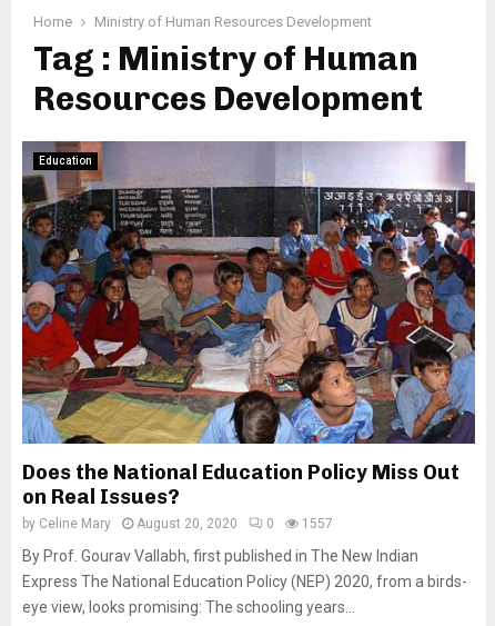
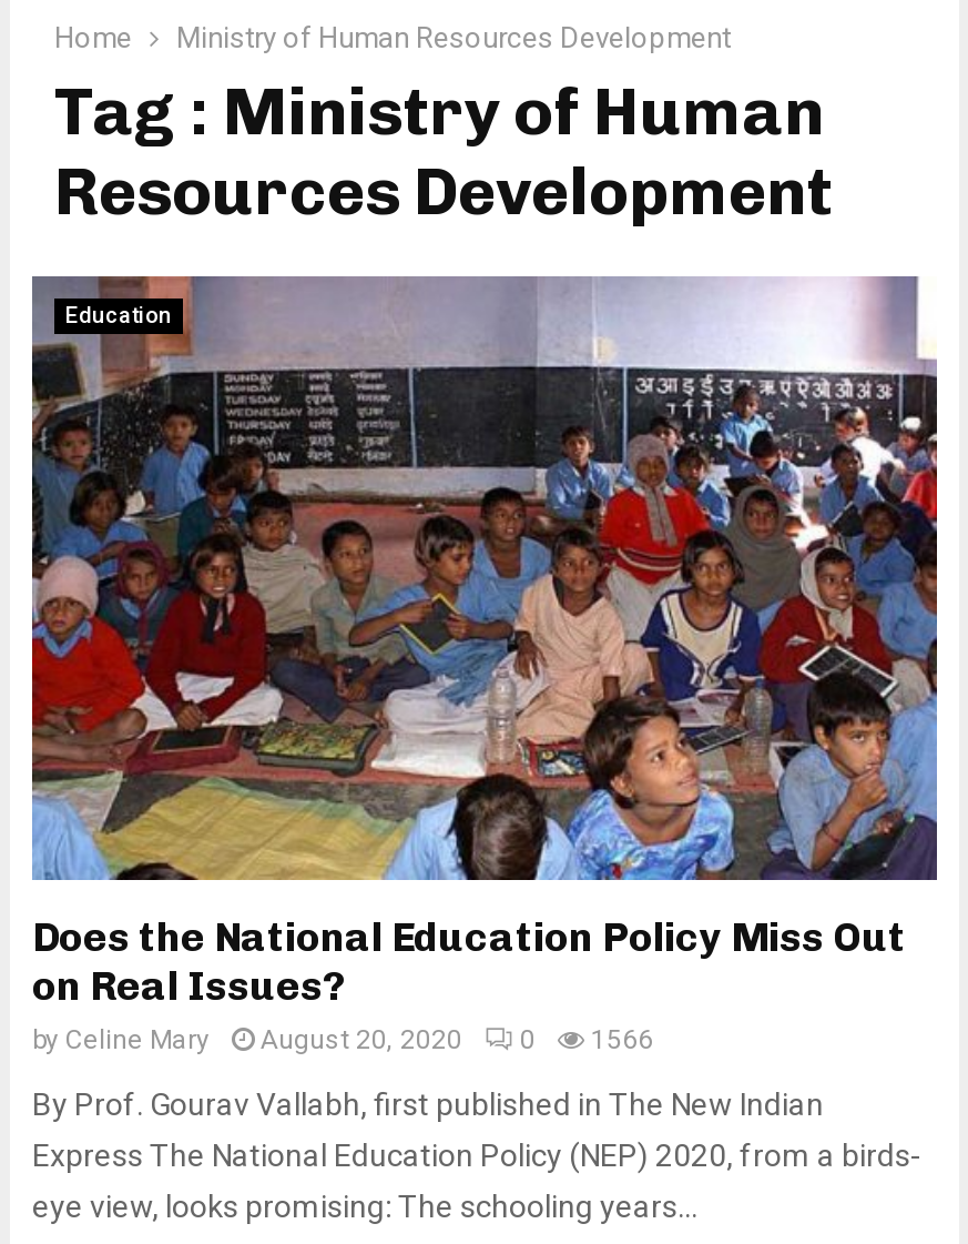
- 1557
+ 1566
